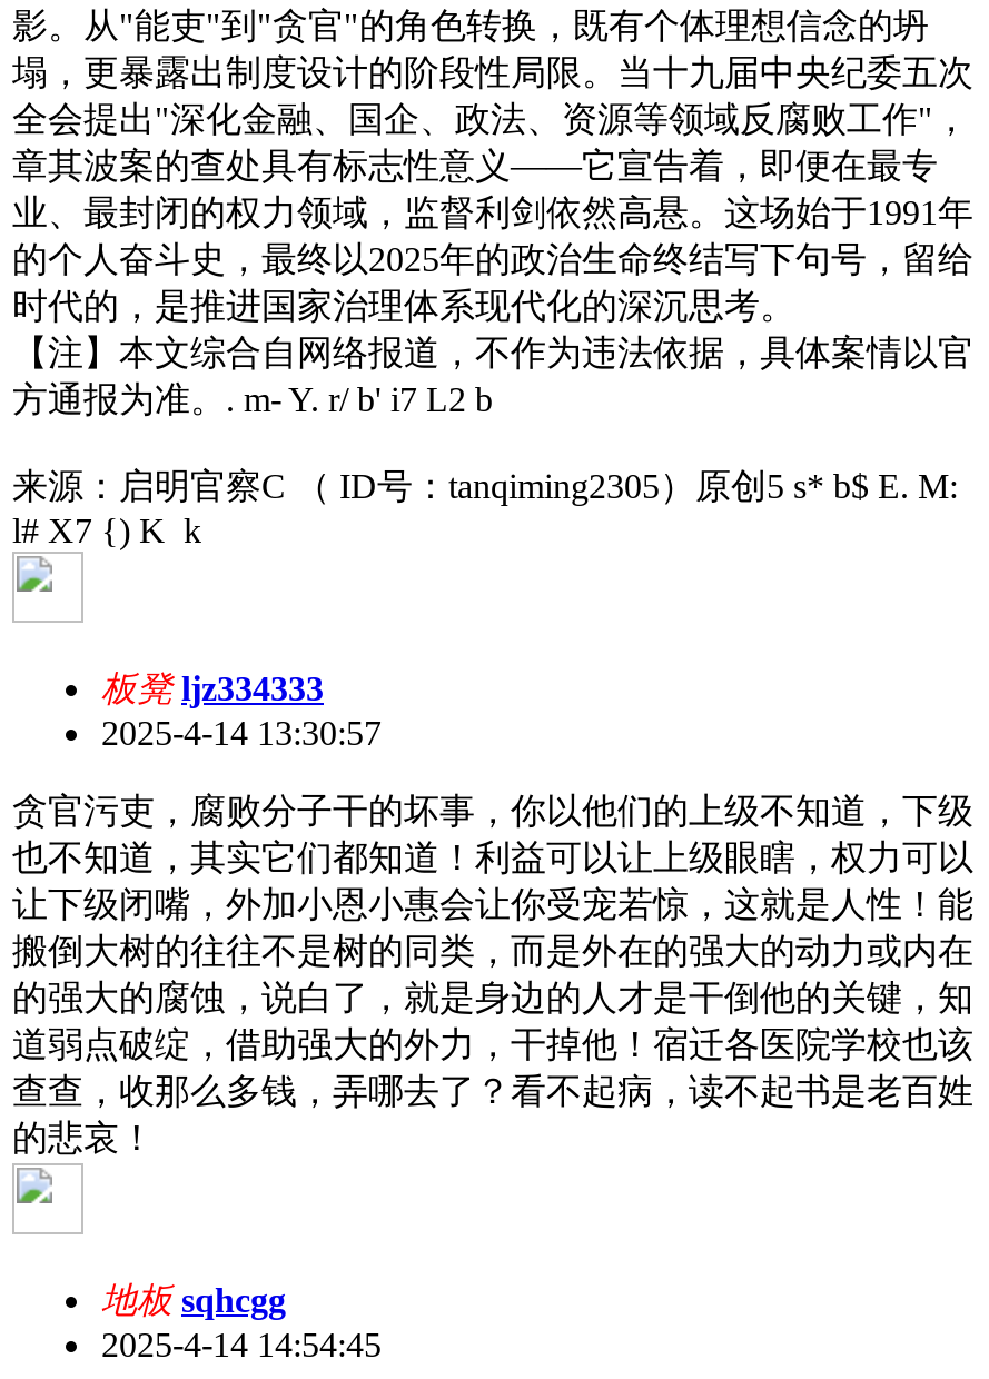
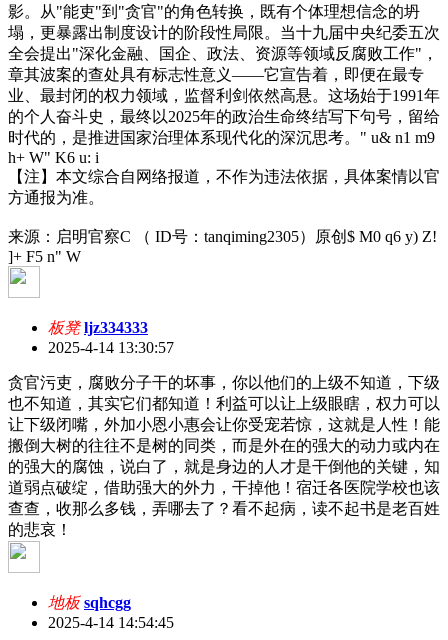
- 时代的，是推进国家治理体系现代化的深沉思考。
+ 时代的，是推进国家治理体系现代化的深沉思考。" u& n1 m9
+ h+ W" K6 u: i

- 方通报为准。. m- Y. r/ b' i7 L2 b
+ 方通报为准。

- 来源：启明官察C （ ID号：tanqiming2305）原创5 s* b$ E. M:
- l# X7 {) K k
+ 来源：启明官察C （ ID号：tanqiming2305）原创$ M0 q6 y) Z!
+ ]+ F5 n" W
